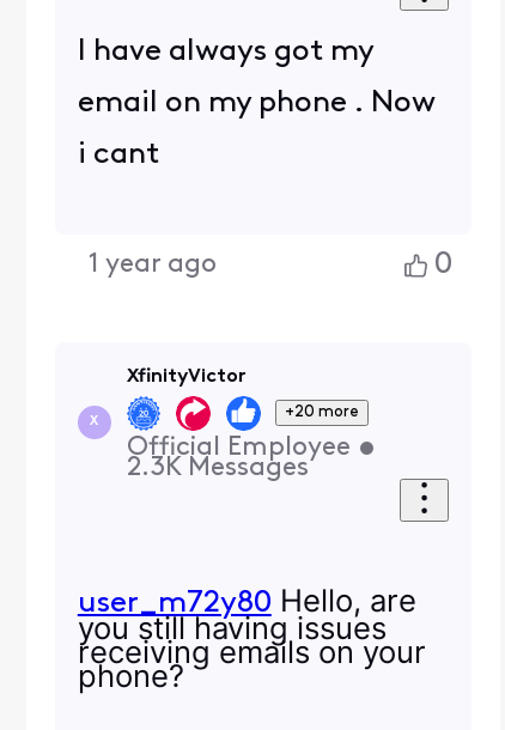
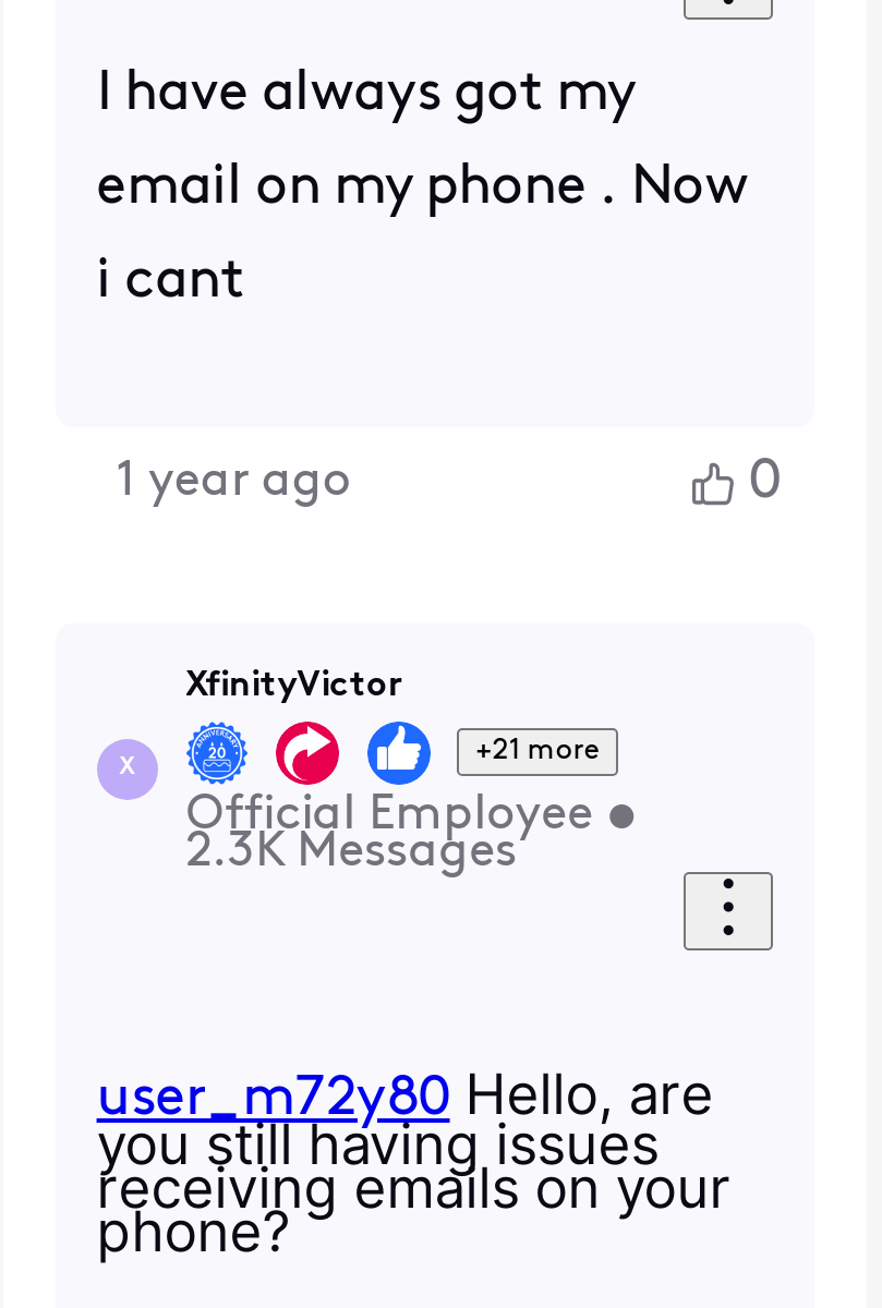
- +20 more
+ +21 more
